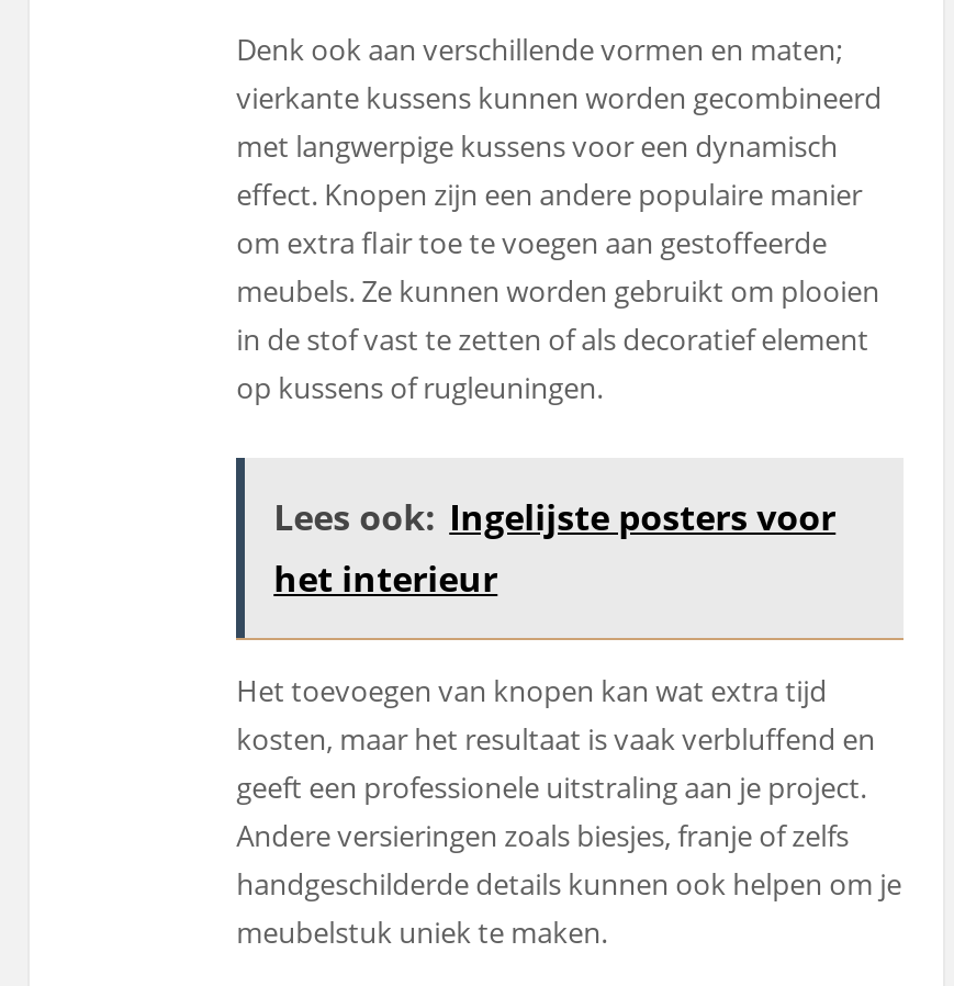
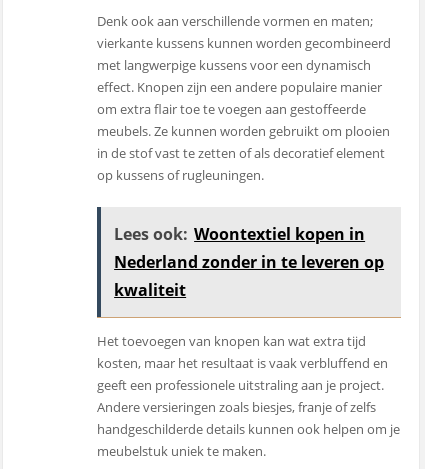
- Lees ook: Ingelijste posters voor
- het interieur
+ Lees ook: Woontextiel kopen in
+ Nederland zonder in te leveren op
+ kwaliteit
